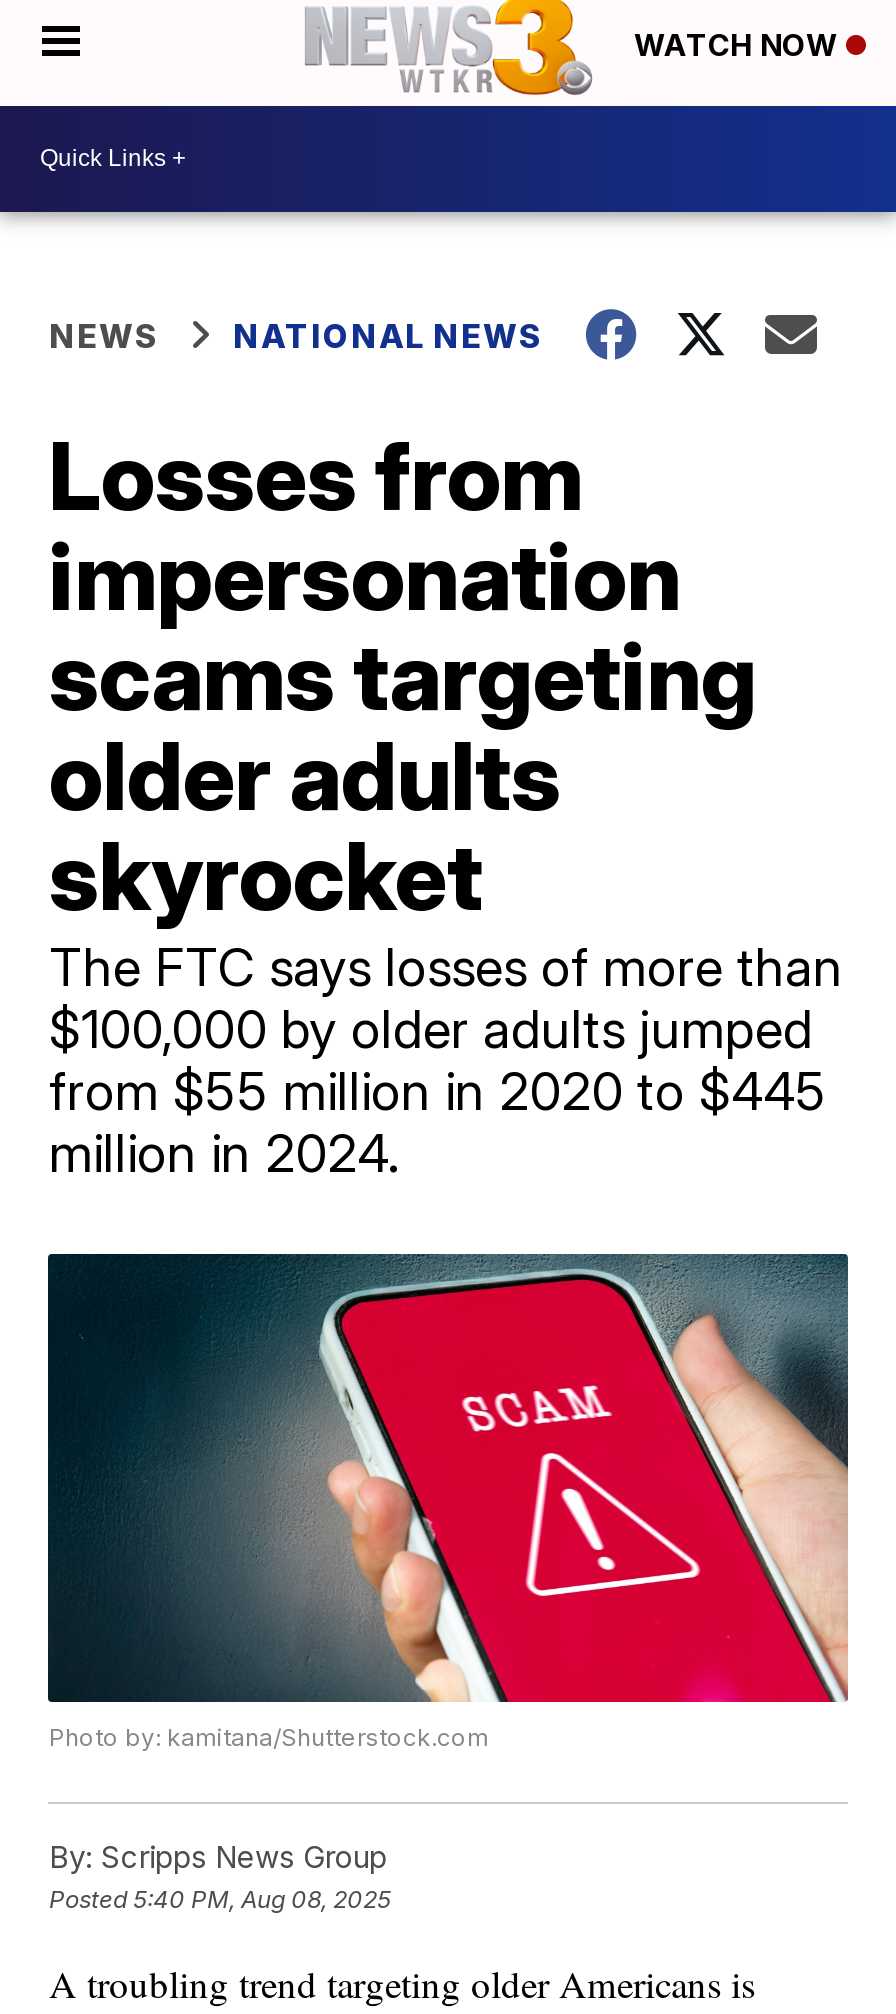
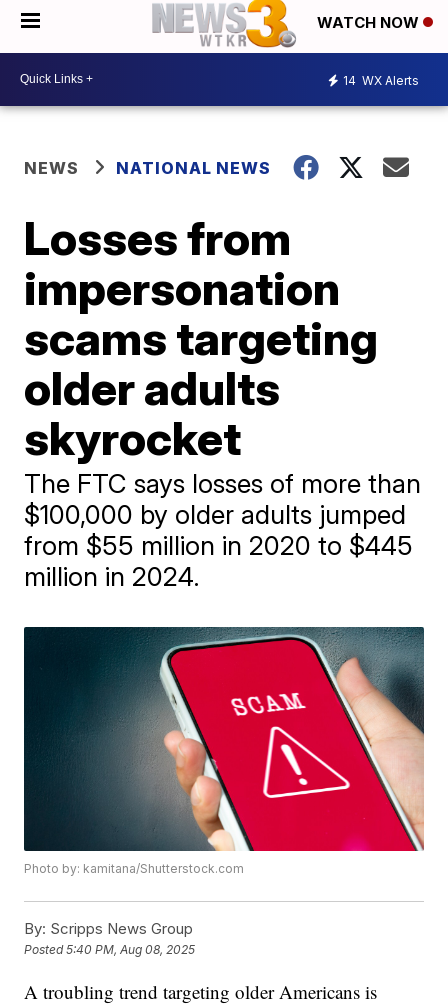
+ 14 WX Alerts
